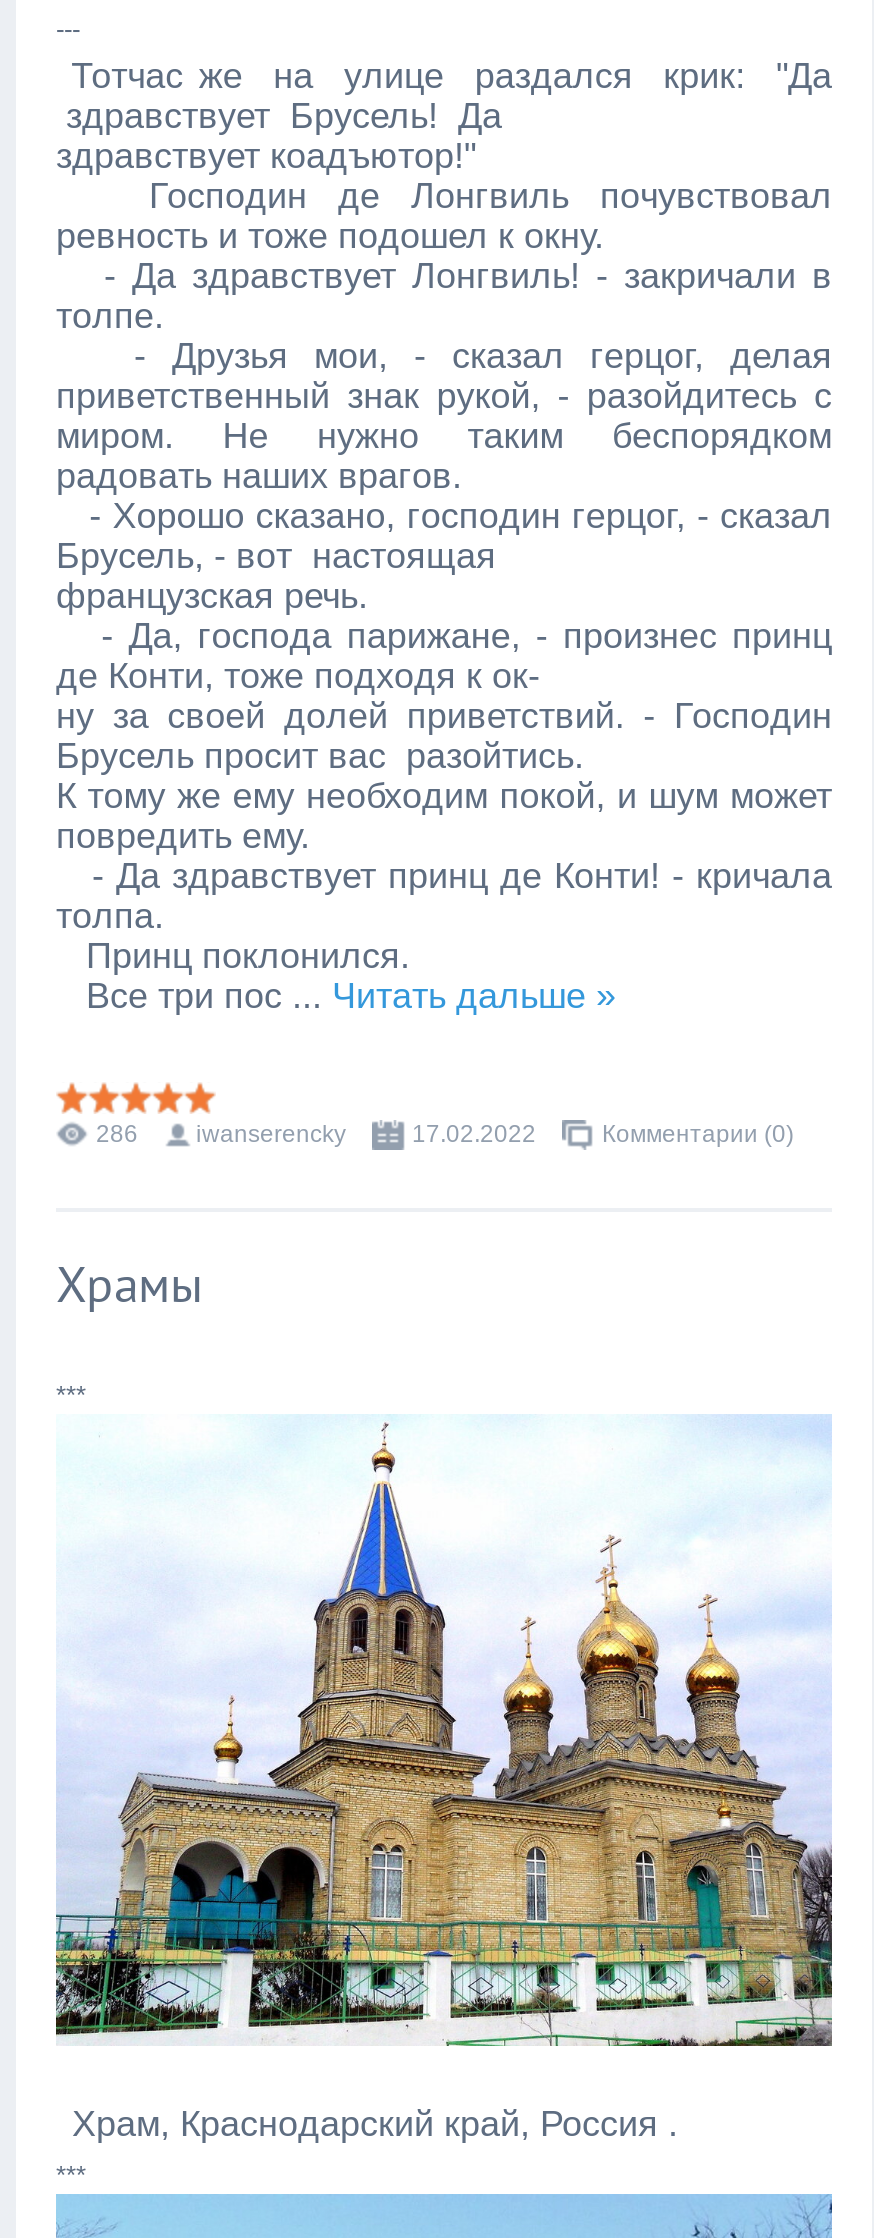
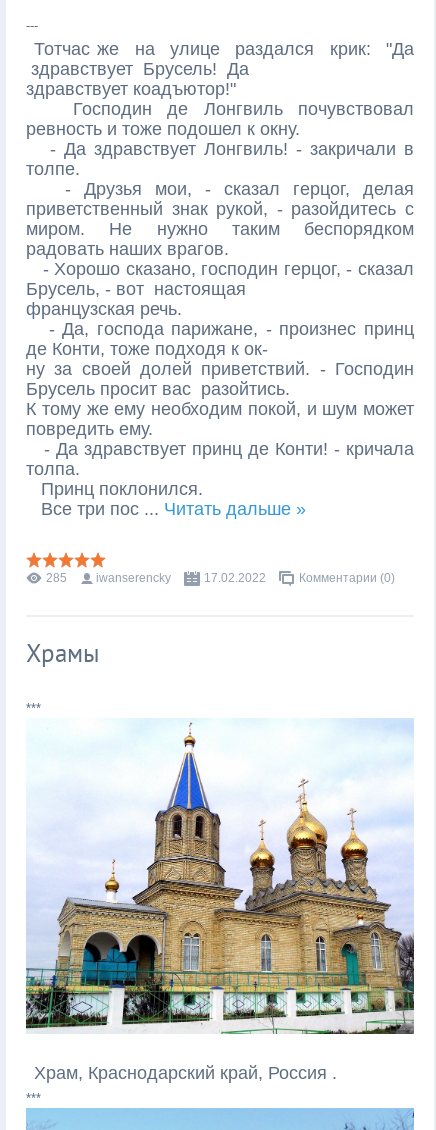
- 286
+ 285
